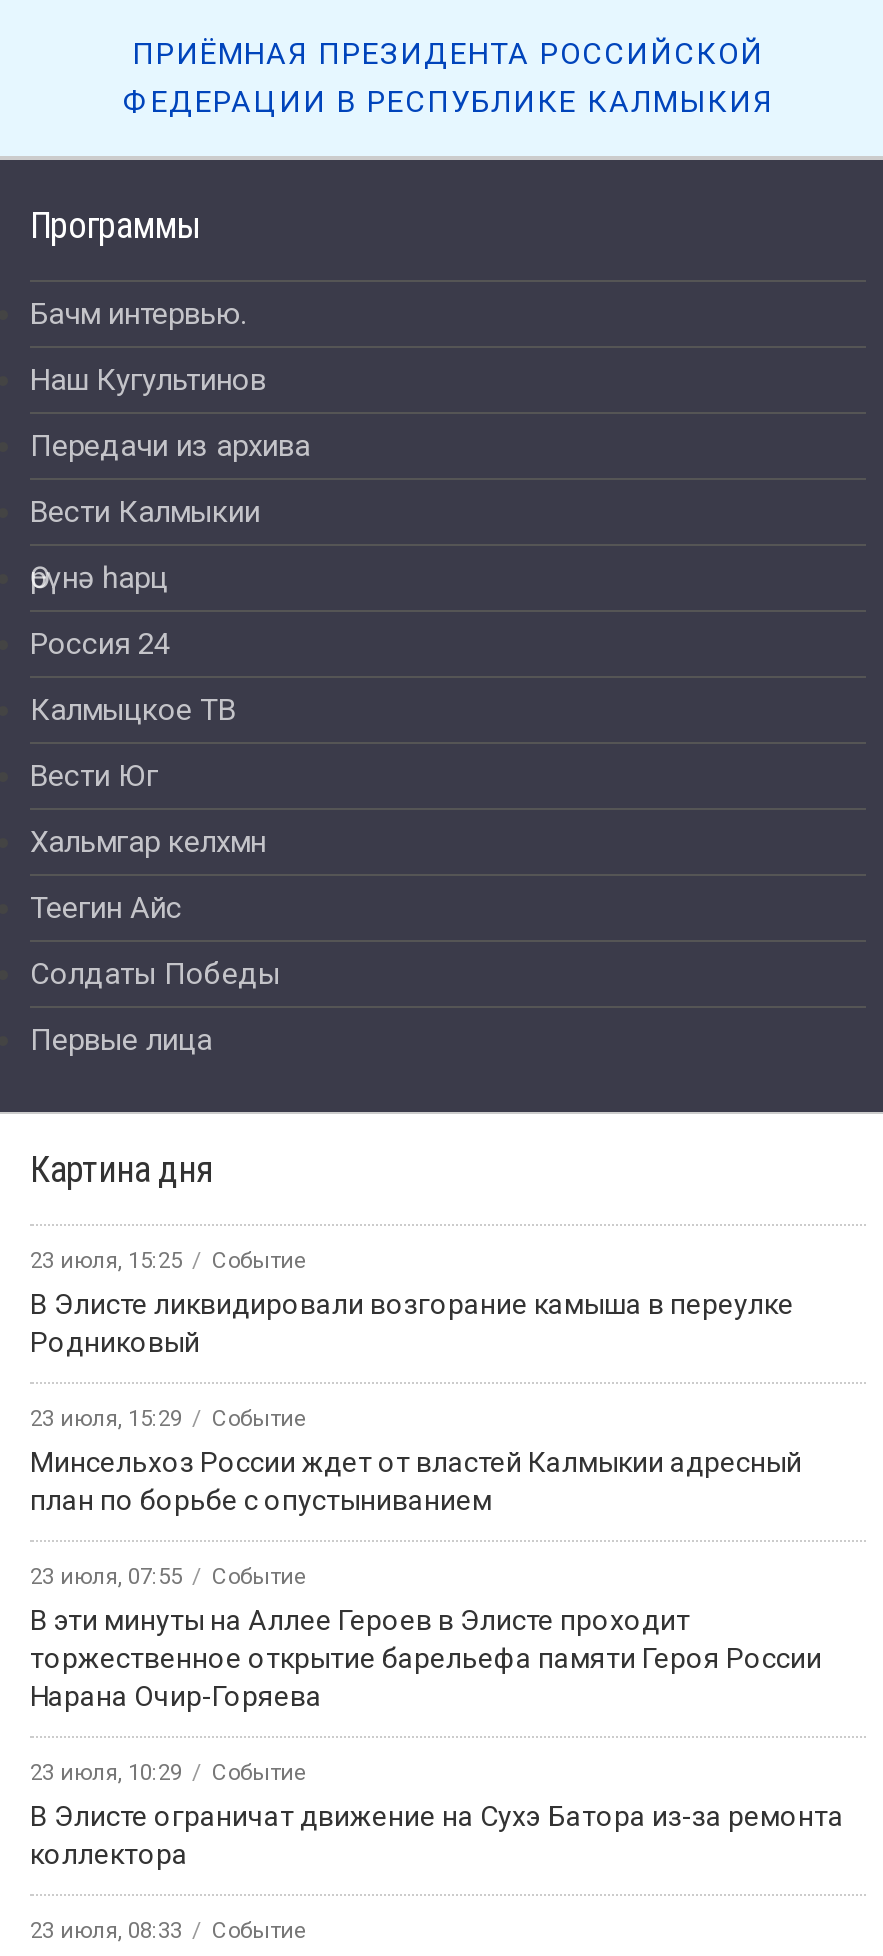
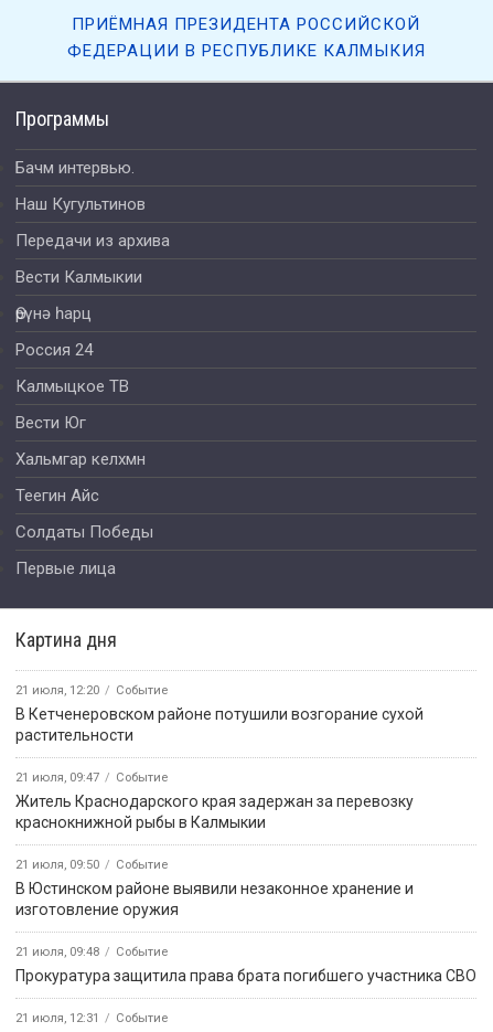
- 23 июля, 15:25 Событие
+ 21 июля, 12:20 Событие

- В Элисте ликвидировали возгорание камыша в переулке
- Родниковый
+ В Кетченеровском районе потушили возгорание сухой
+ растительности

- 23 июля, 15:29 Событие
+ 21 июля, 09:47 Событие

- Минсельхоз России ждет от властей Калмыкии адресный
- план по борьбе с опустыниванием
+ Житель Краснодарского края задержан за перевозку
+ краснокнижной рыбы в Калмыкии

- 23 июля, 07:55 Событие
+ 21 июля, 09:50 Событие

- В эти минуты на Аллее Героев в Элисте проходит
- торжественное открытие барельефа памяти Героя России
- Нарана Очир-Горяева
+ В Юстинском районе выявили незаконное хранение и
+ изготовление оружия

- 23 июля, 10:29 Событие
+ 21 июля, 09:48 Событие

- В Элисте ограничат движение на Сухэ Батора из-за ремонта
- коллектора
+ Прокуратура защитила права брата погибшего участника СВО

- 23 июля, 08:33 Событие
+ 21 июля, 12:31 Событие
